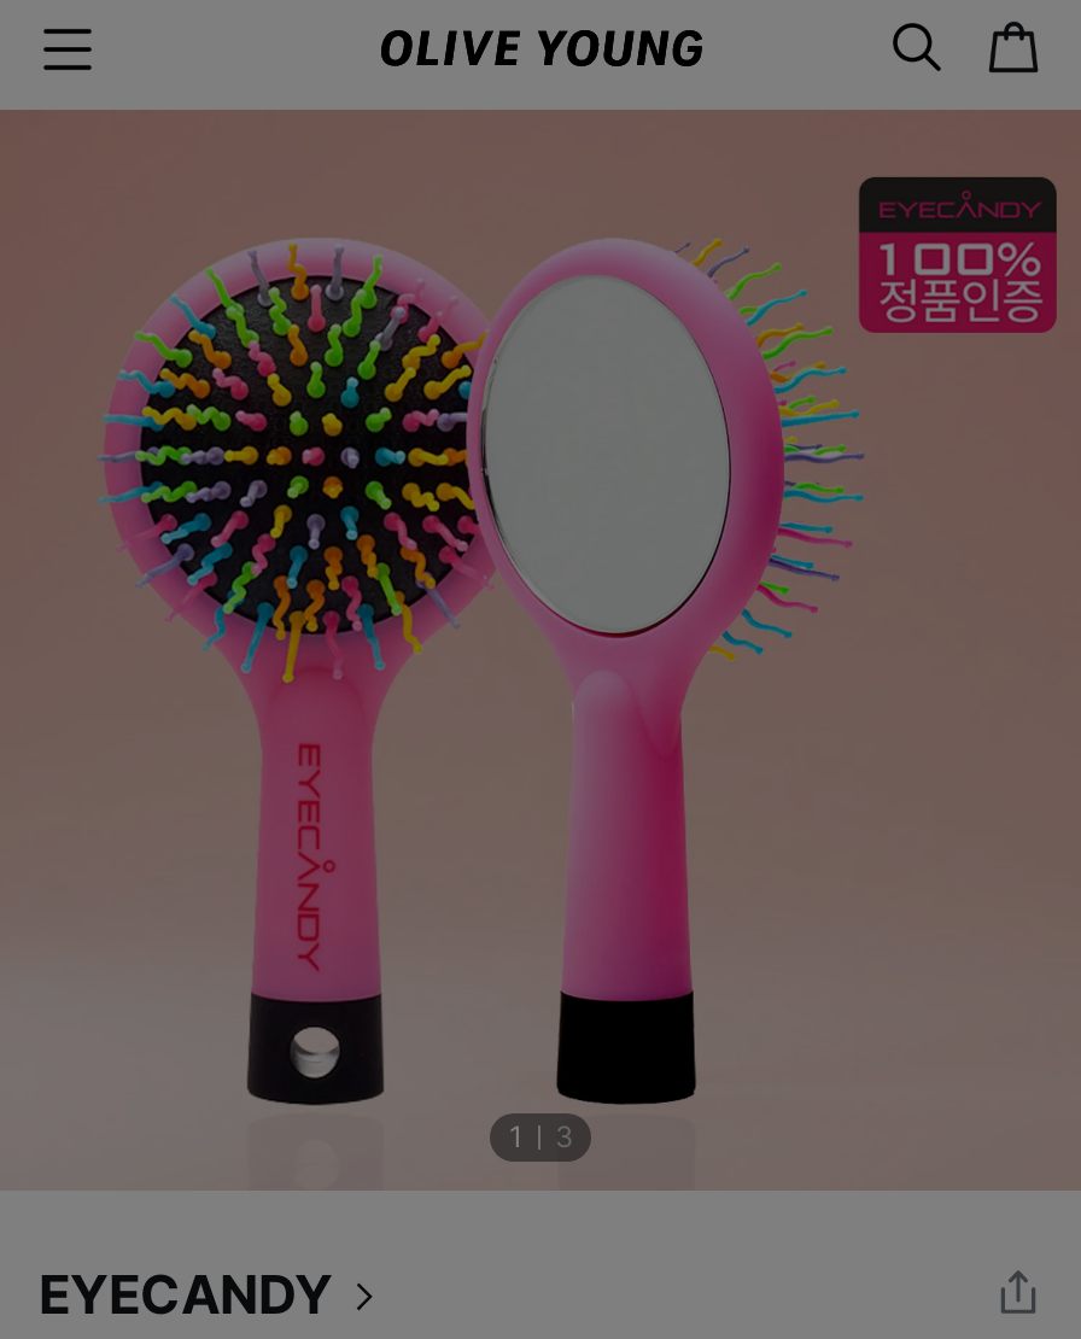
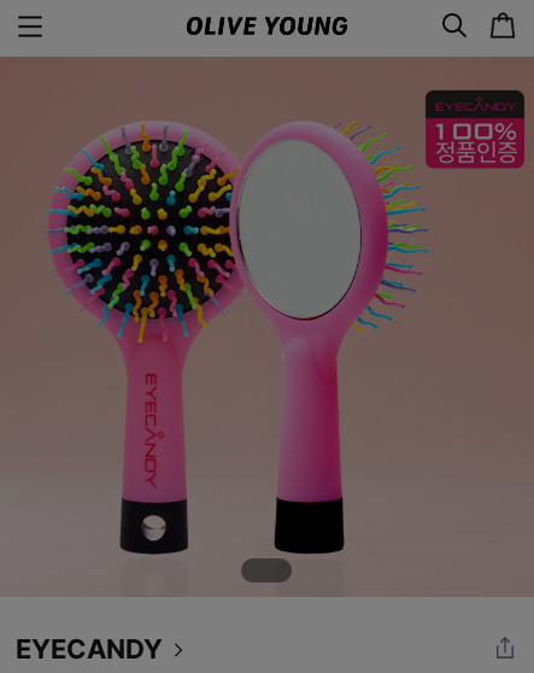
- 1
- 3
